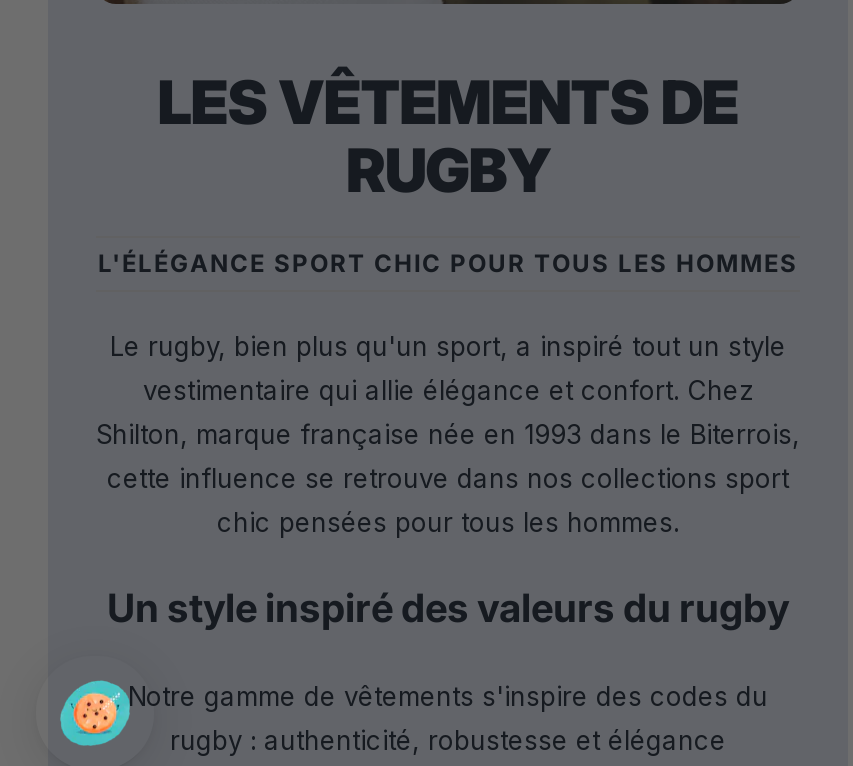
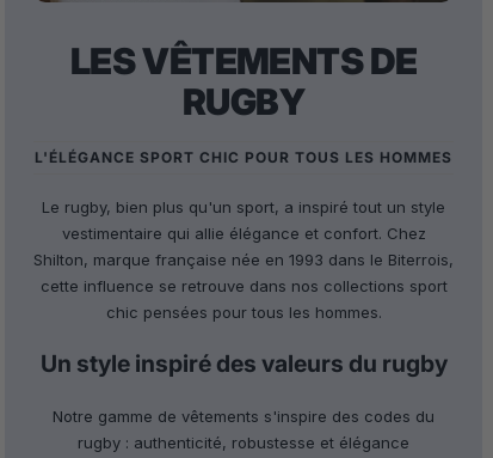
- [image]
